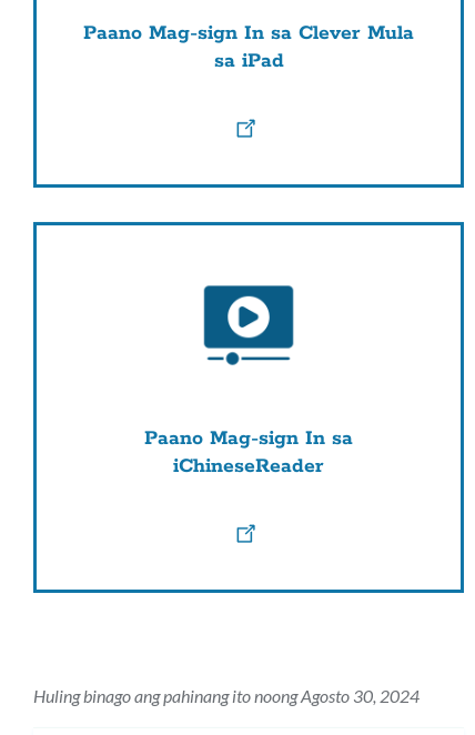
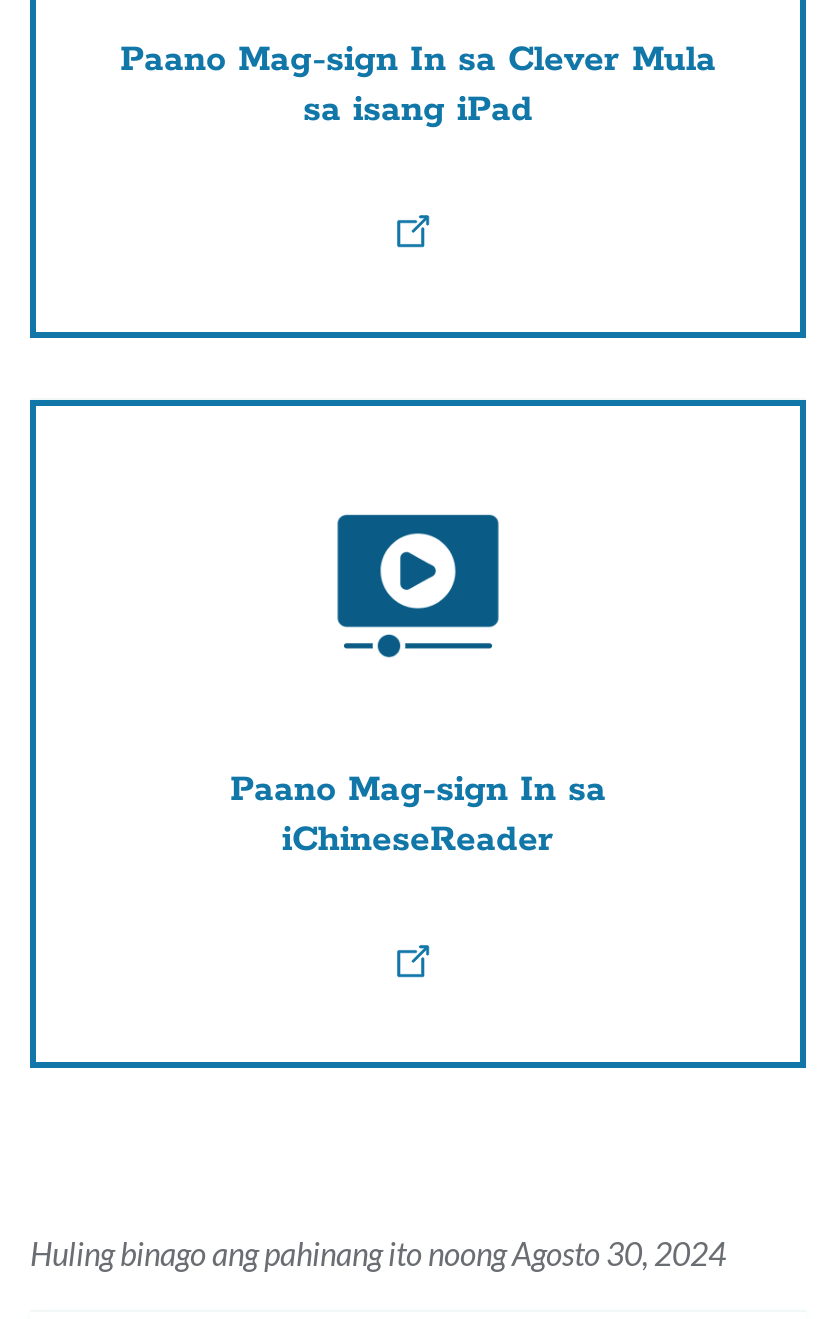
- sa iPad
+ sa isang iPad
